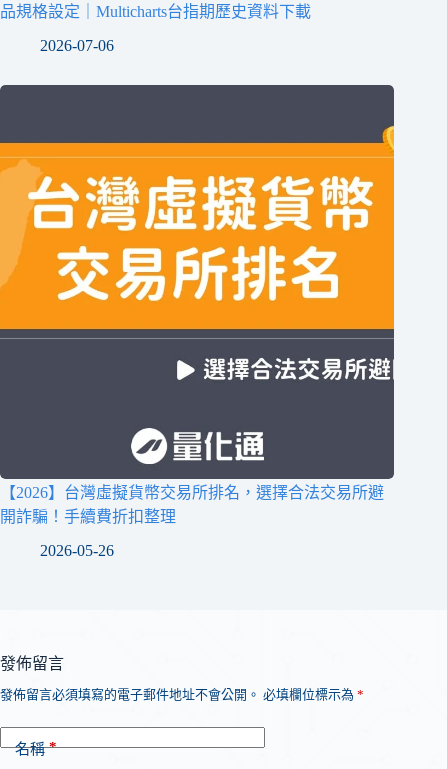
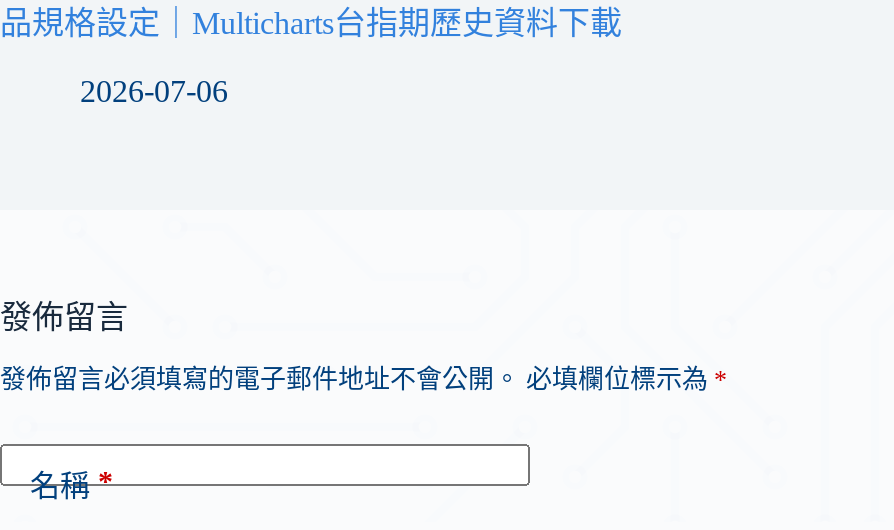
- [image]
- 【2026】台灣虛擬貨幣交易所排名，選擇合法交易所避
- 開詐騙！手續費折扣整理
- 2026-05-26
